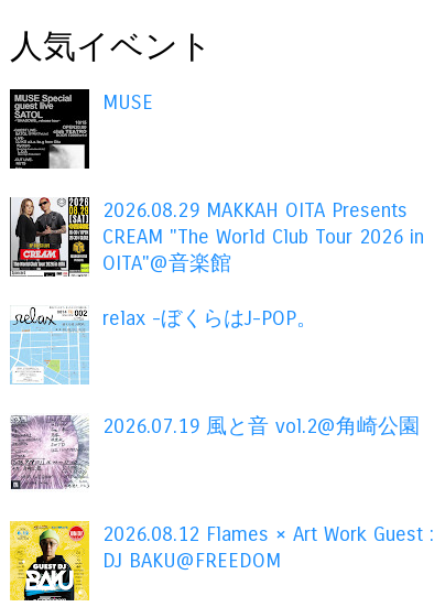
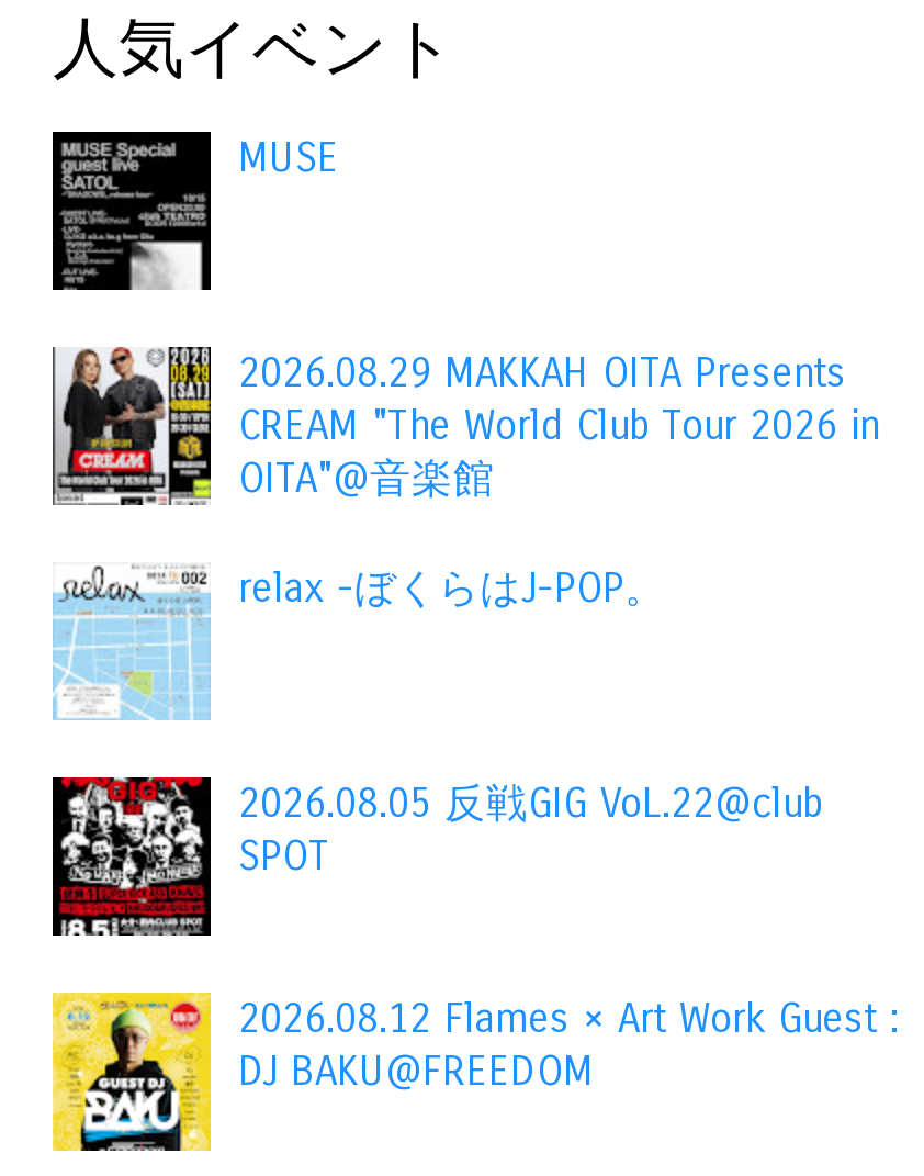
- [image]
- 2026.07.19 風と音 vol.2@角崎公園
+ [image]
+ 2026.08.05 反戦GIG VoL.22@club
+ SPOT
